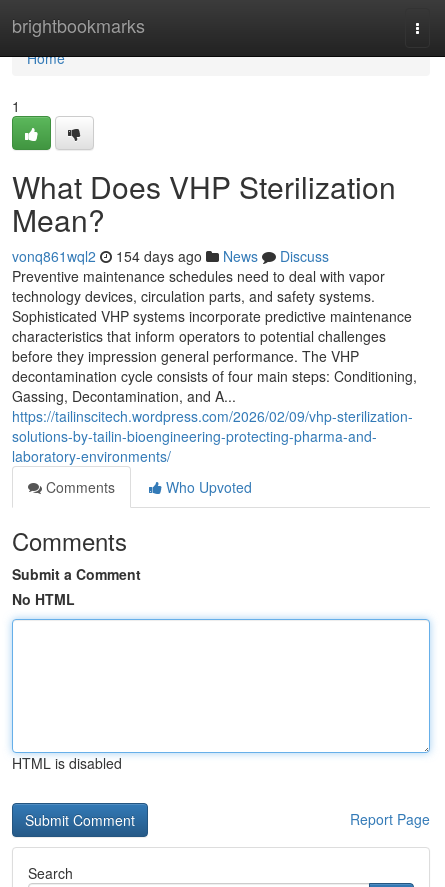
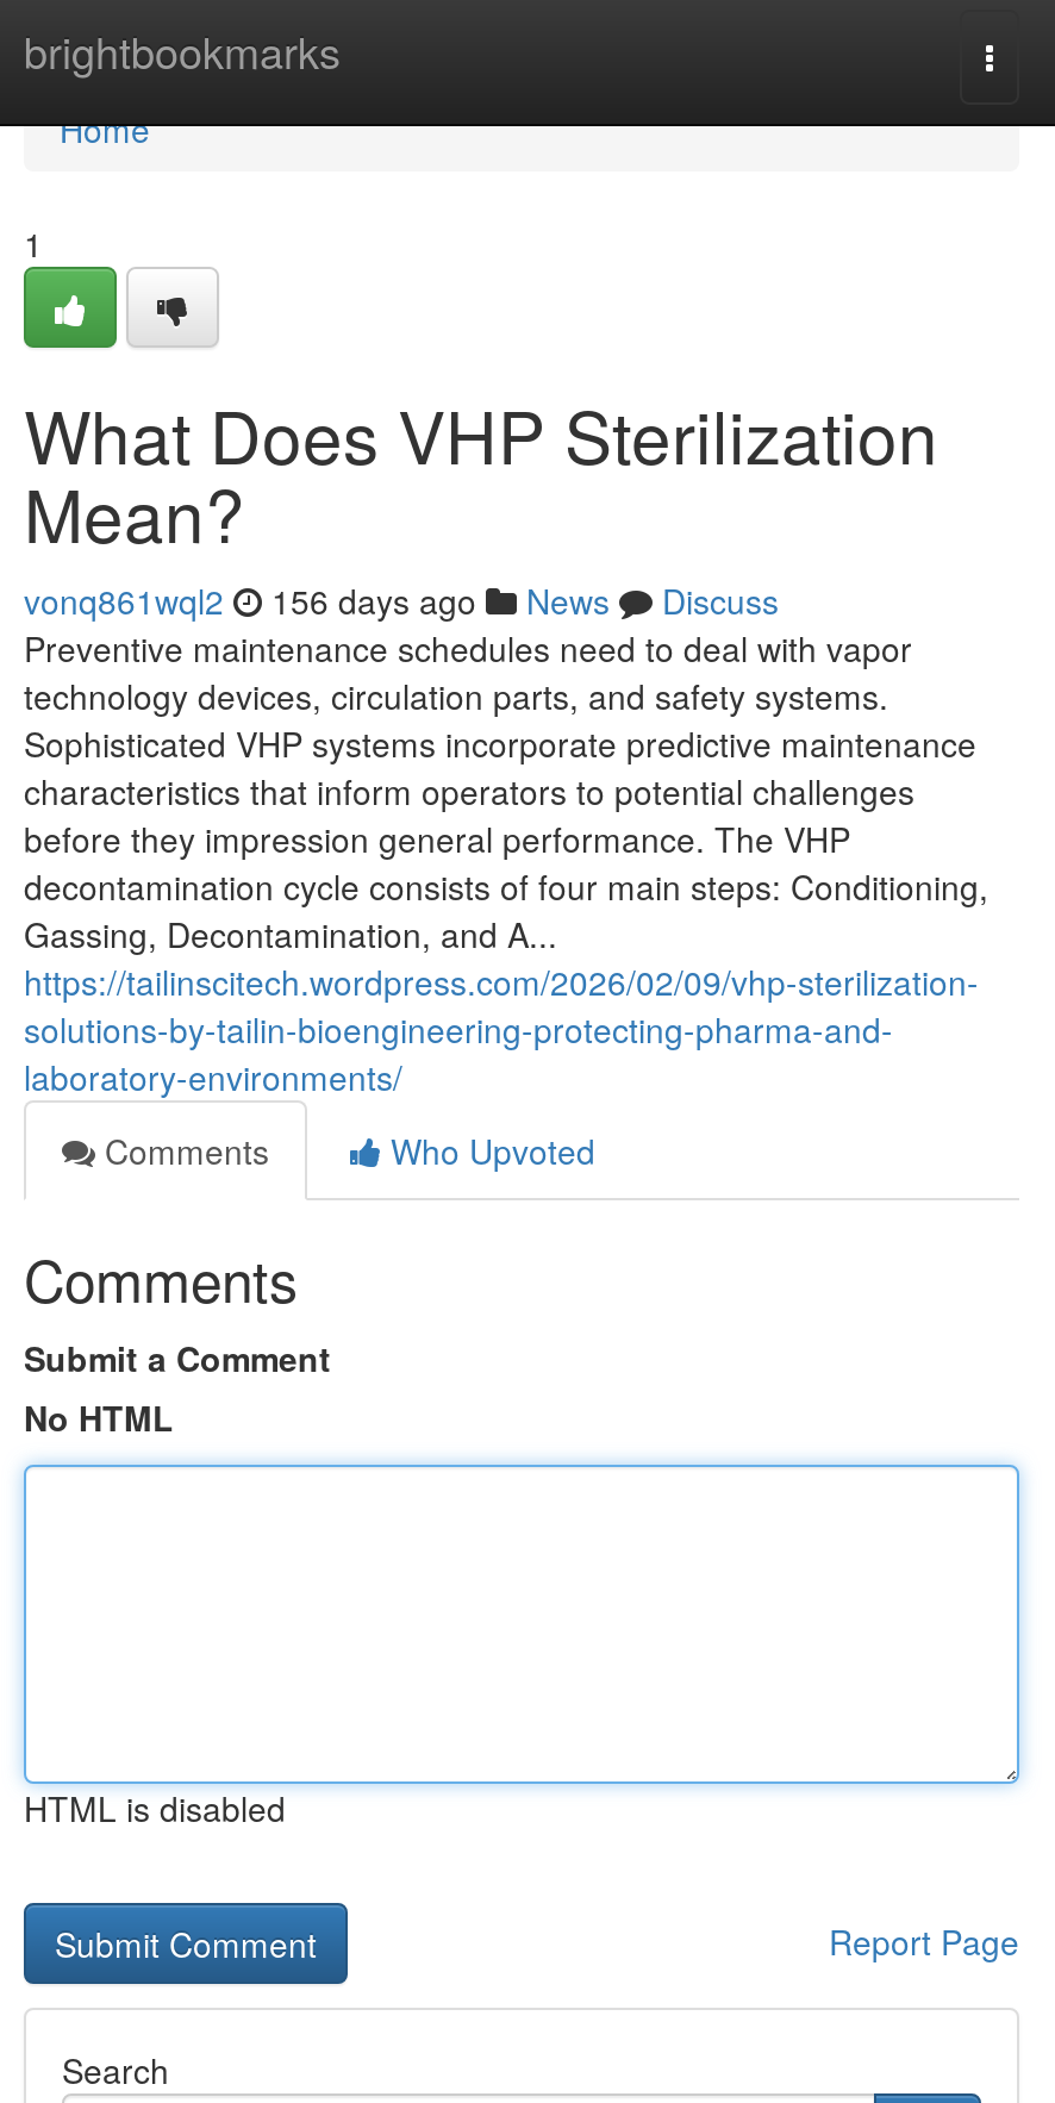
- vonq861wql2 154 days ago News Discuss
+ vonq861wql2 156 days ago News Discuss
